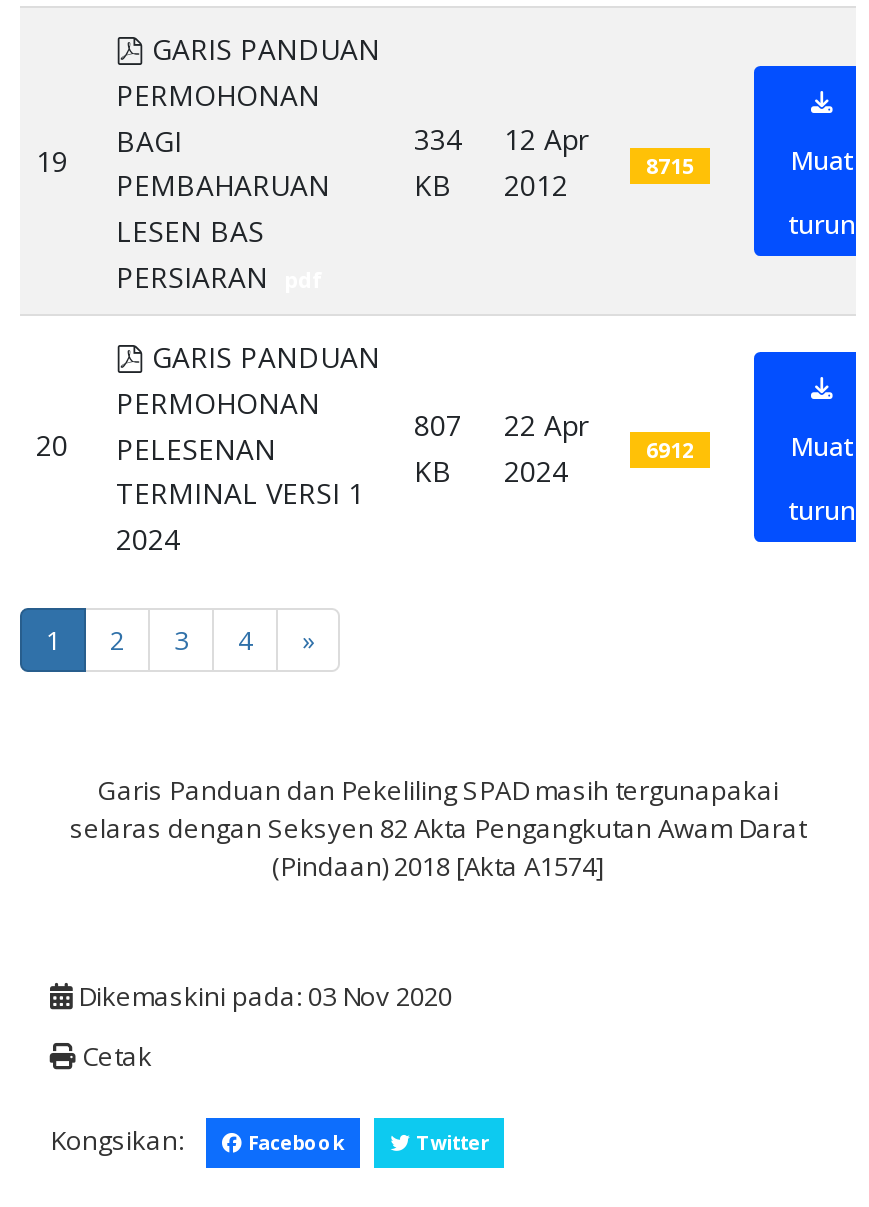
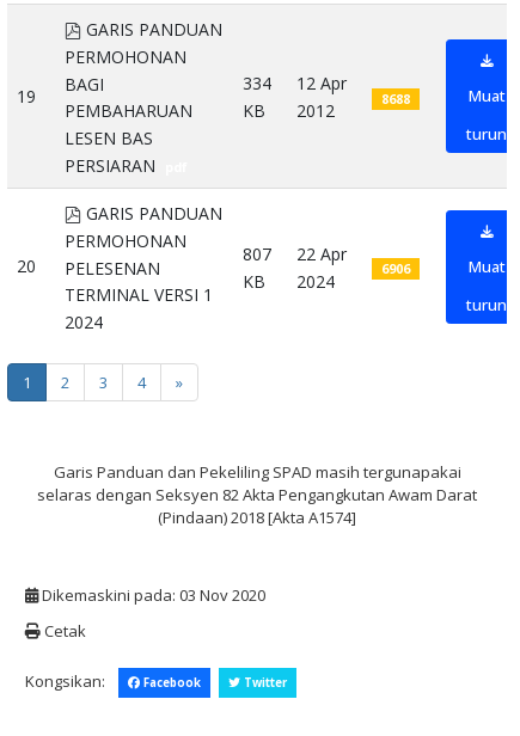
- 8715
+ 8688

- 6912
+ 6906
